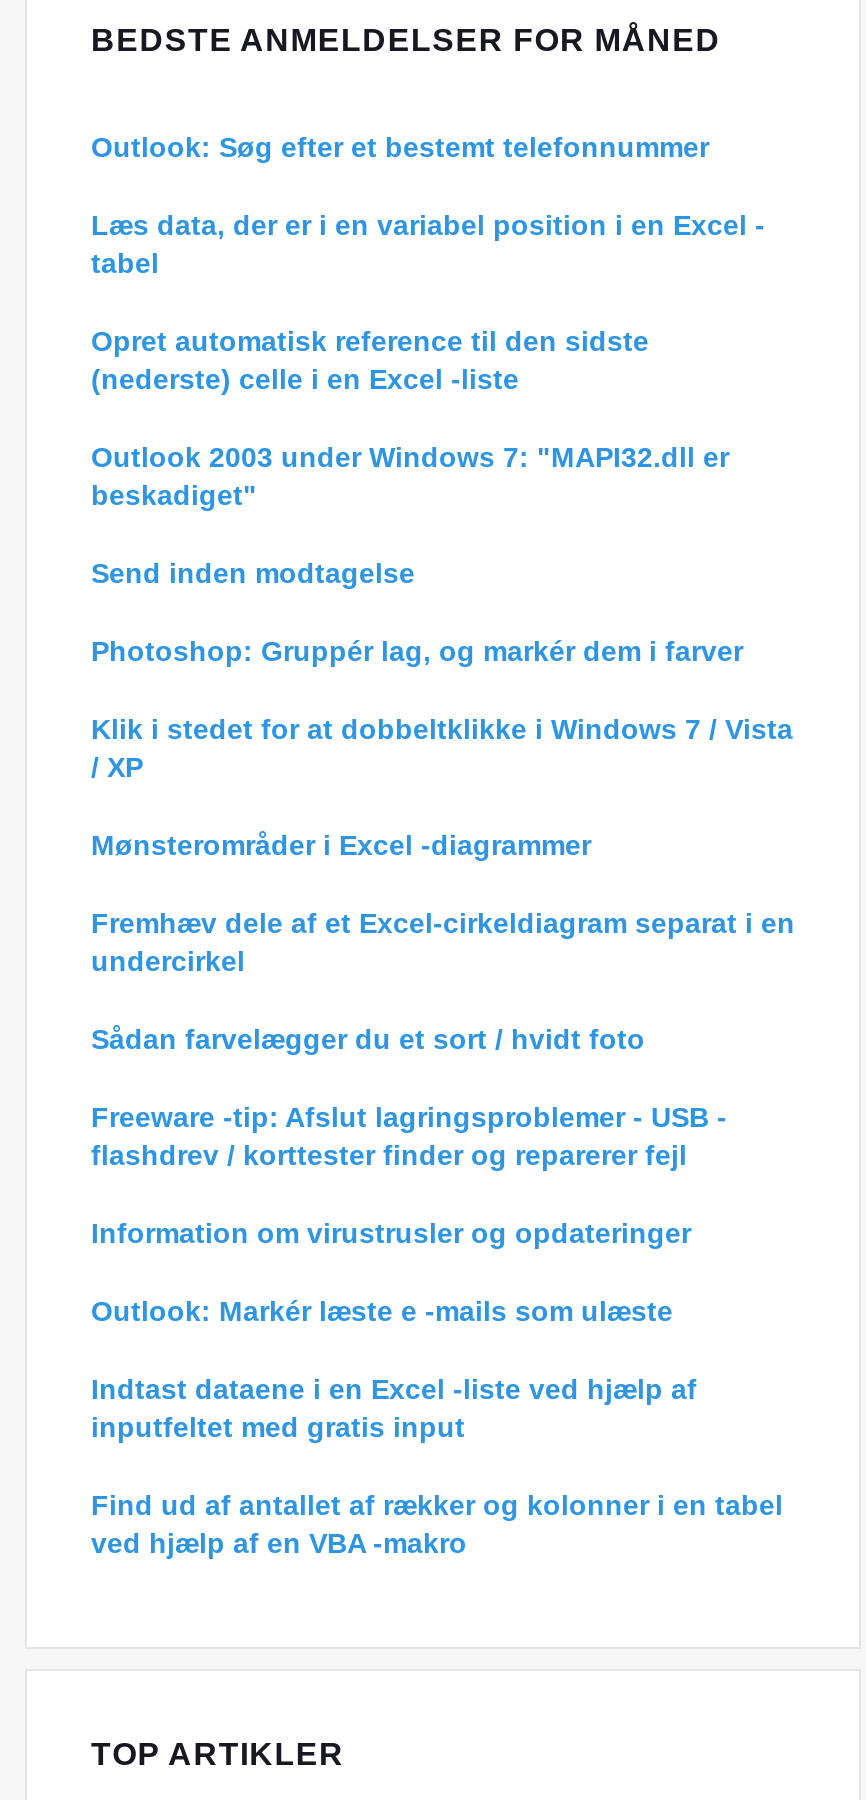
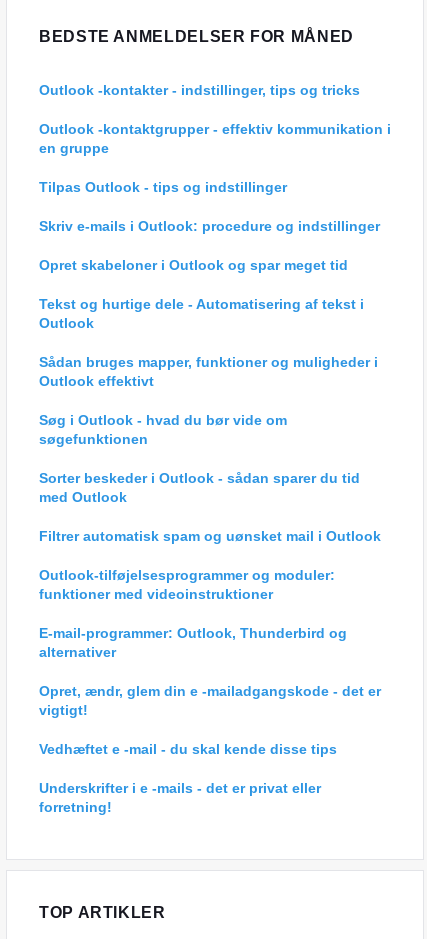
- Outlook: Søg efter et bestemt telefonnummer
+ Outlook -kontakter - indstillinger, tips og tricks

- Læs data, der er i en variabel position i en Excel -
- tabel
+ Outlook -kontaktgrupper - effektiv kommunikation i
+ en gruppe

- Opret automatisk reference til den sidste
- (nederste) celle i en Excel -liste
+ Tilpas Outlook - tips og indstillinger

- Outlook 2003 under Windows 7: "MAPI32.dll er
- beskadiget"
+ Skriv e-mails i Outlook: procedure og indstillinger

- Send inden modtagelse
+ Opret skabeloner i Outlook og spar meget tid

- Photoshop: Gruppér lag, og markér dem i farver
+ Tekst og hurtige dele - Automatisering af tekst i
+ Outlook

- Klik i stedet for at dobbeltklikke i Windows 7 / Vista
- / XP
+ Sådan bruges mapper, funktioner og muligheder i
+ Outlook effektivt

- Mønsterområder i Excel -diagrammer
+ Søg i Outlook - hvad du bør vide om
+ søgefunktionen

- Fremhæv dele af et Excel-cirkeldiagram separat i en
- undercirkel
+ Sorter beskeder i Outlook - sådan sparer du tid
+ med Outlook

- Sådan farvelægger du et sort / hvidt foto
+ Filtrer automatisk spam og uønsket mail i Outlook

- Freeware -tip: Afslut lagringsproblemer - USB -
- flashdrev / korttester finder og reparerer fejl
+ Outlook-tilføjelsesprogrammer og moduler:
+ funktioner med videoinstruktioner

- Information om virustrusler og opdateringer
+ E-mail-programmer: Outlook, Thunderbird og
+ alternativer

- Outlook: Markér læste e -mails som ulæste
+ Opret, ændr, glem din e -mailadgangskode - det er
+ vigtigt!

- Indtast dataene i en Excel -liste ved hjælp af
- inputfeltet med gratis input
+ Vedhæftet e -mail - du skal kende disse tips

- Find ud af antallet af rækker og kolonner i en tabel
- ved hjælp af en VBA -makro
+ Underskrifter i e -mails - det er privat eller
+ forretning!
